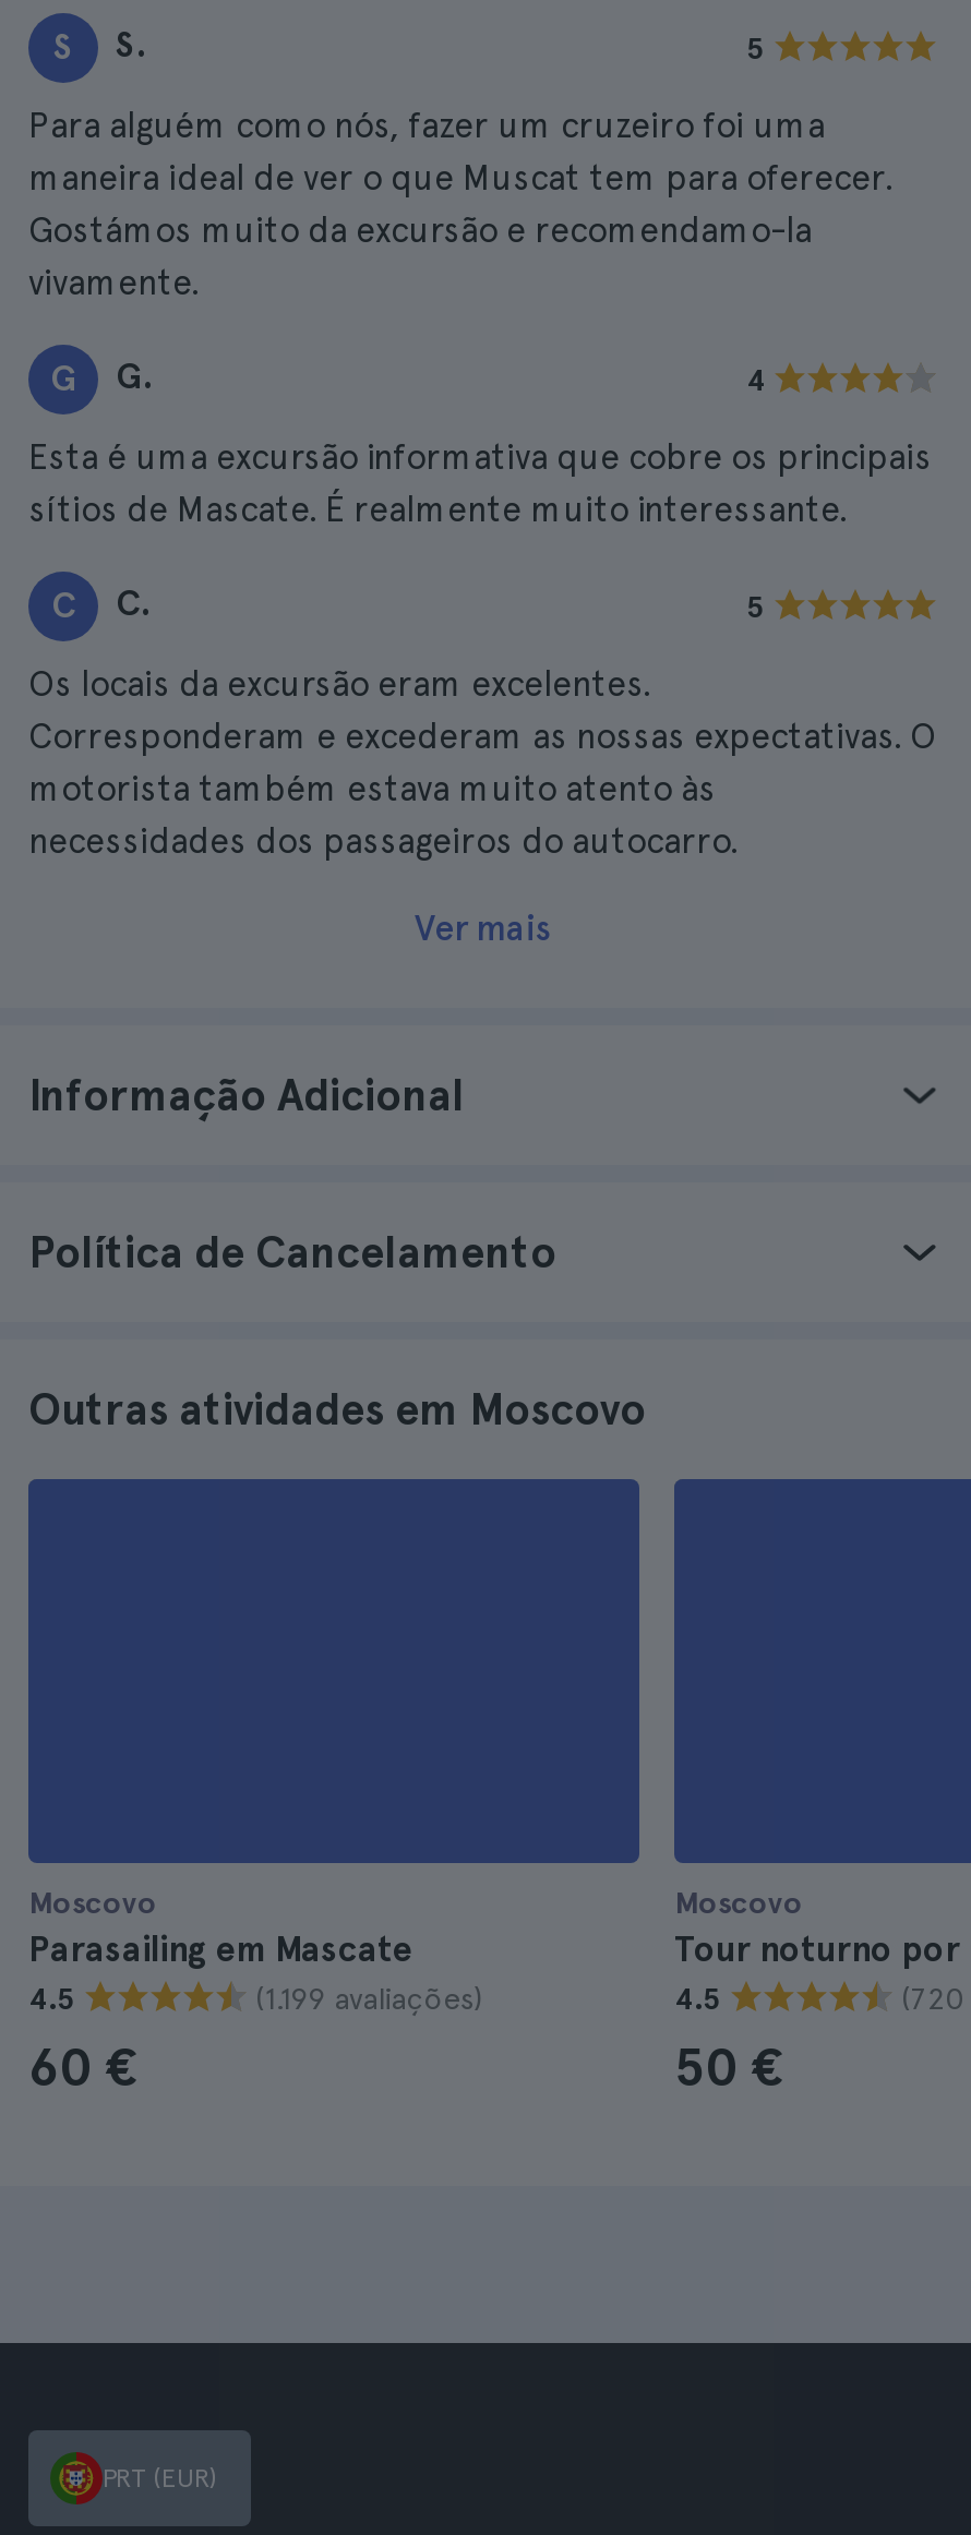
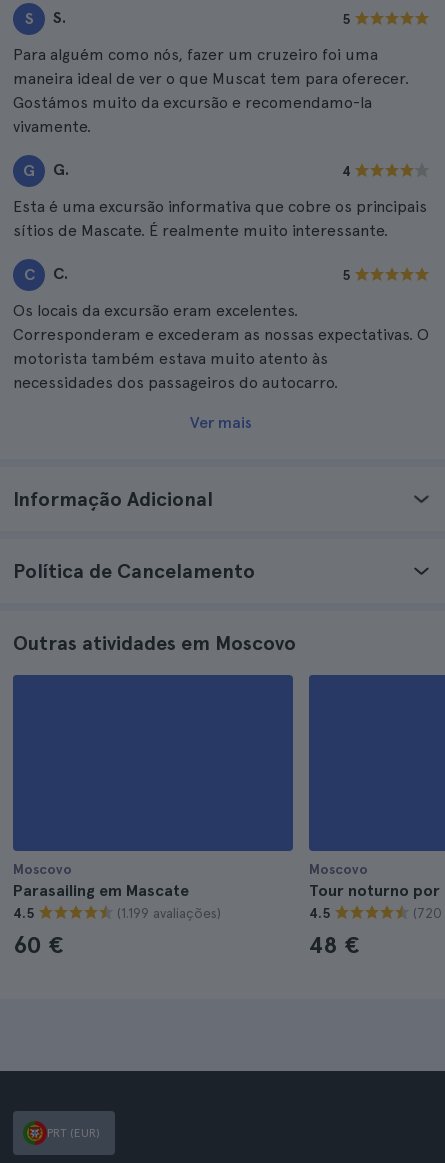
- 50 €
+ 48 €
